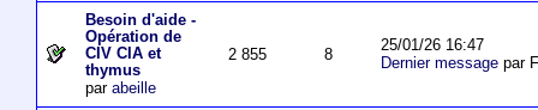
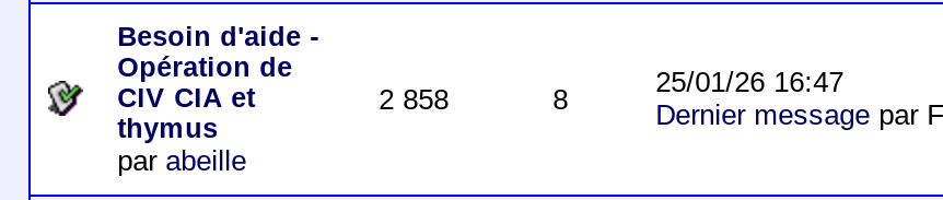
- 2 855
+ 2 858
